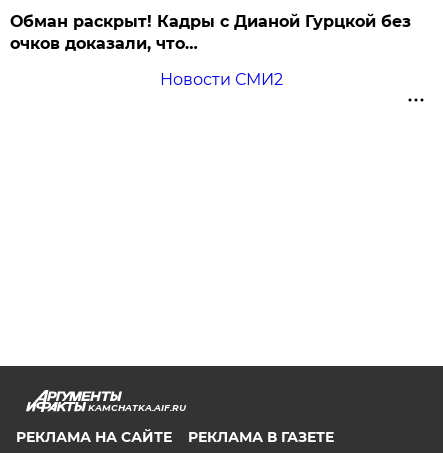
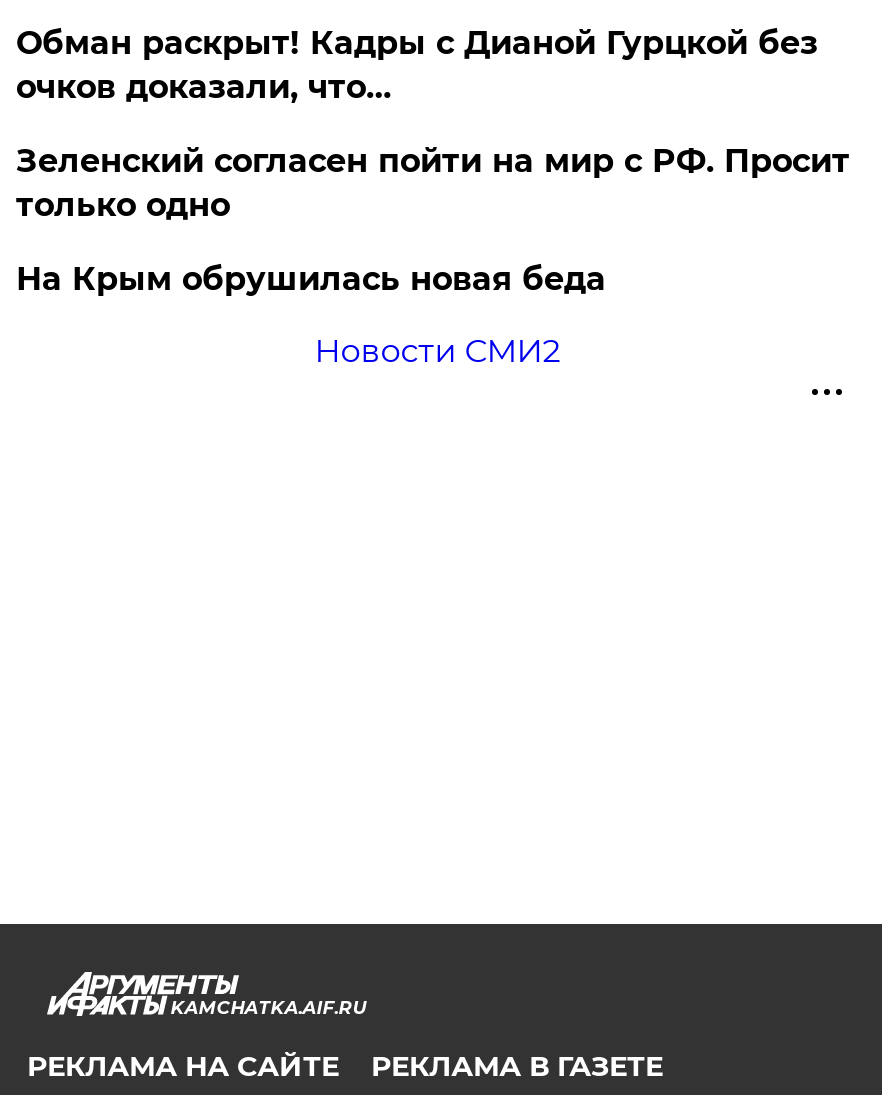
+ Зеленский согласен пойти на мир с РФ. Просит
+ только одно
+ На Крым обрушилась новая беда
